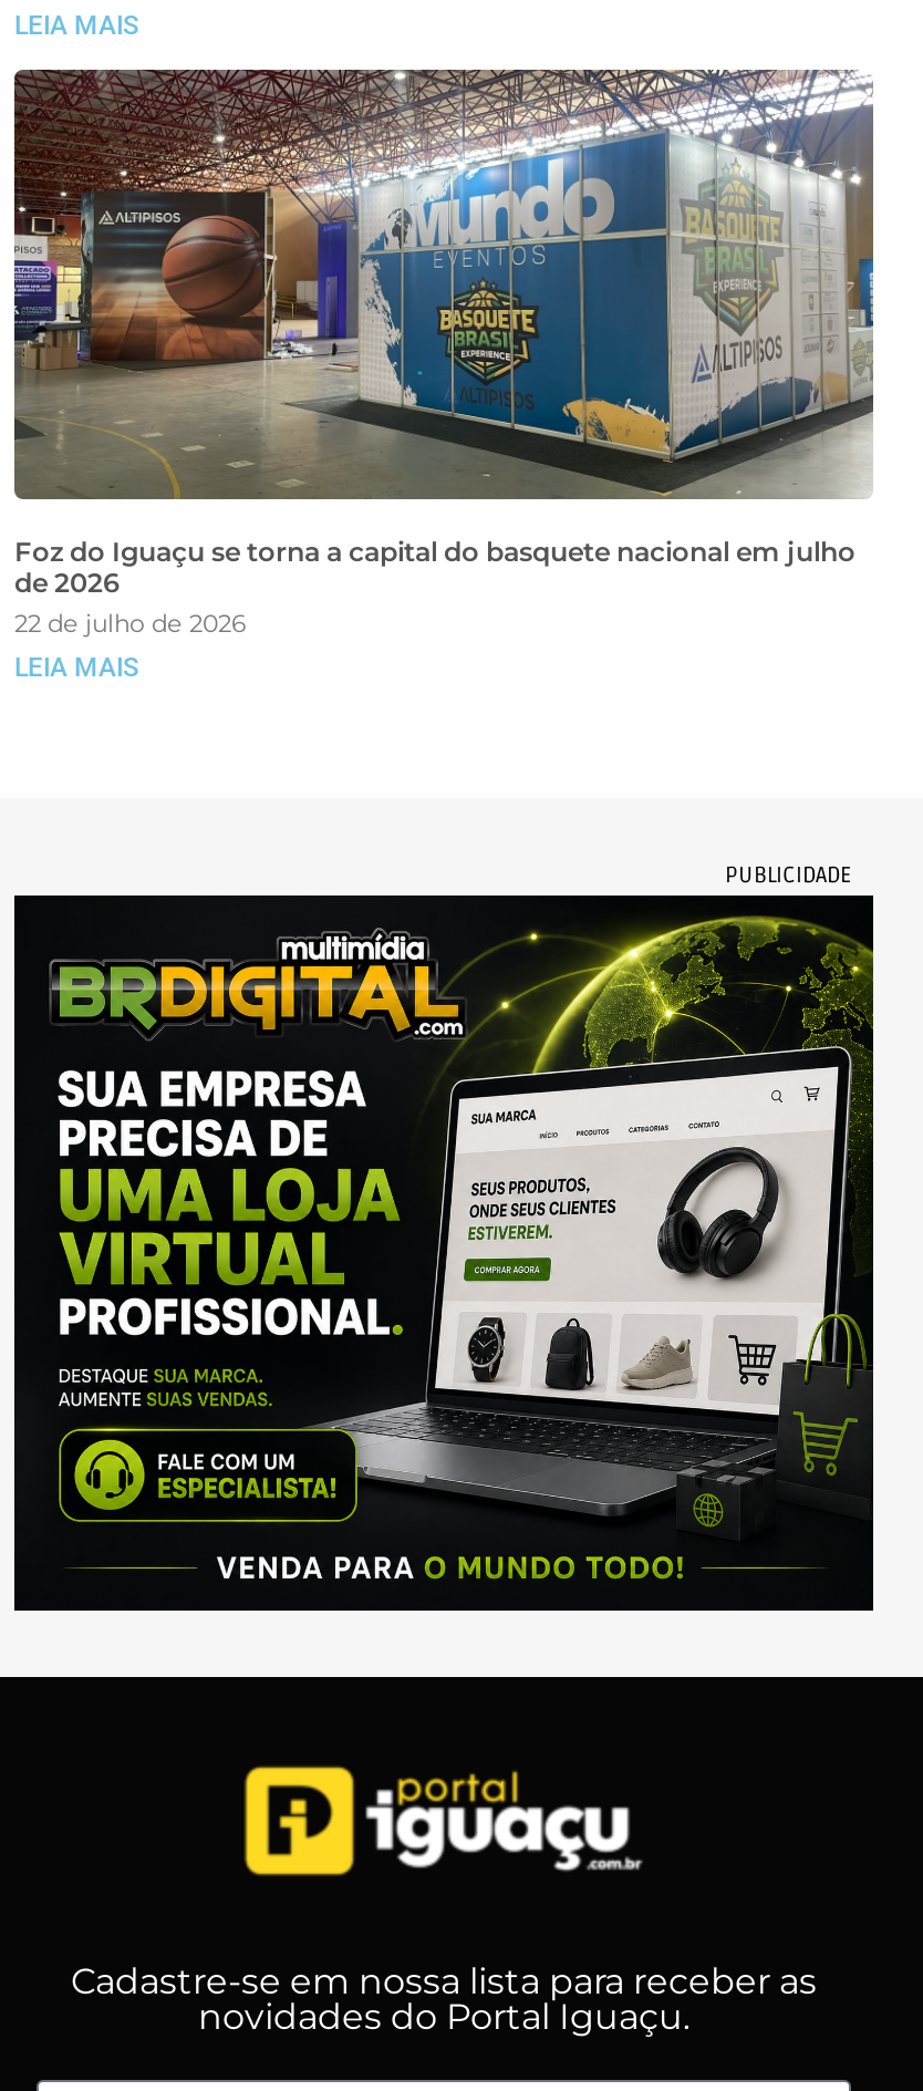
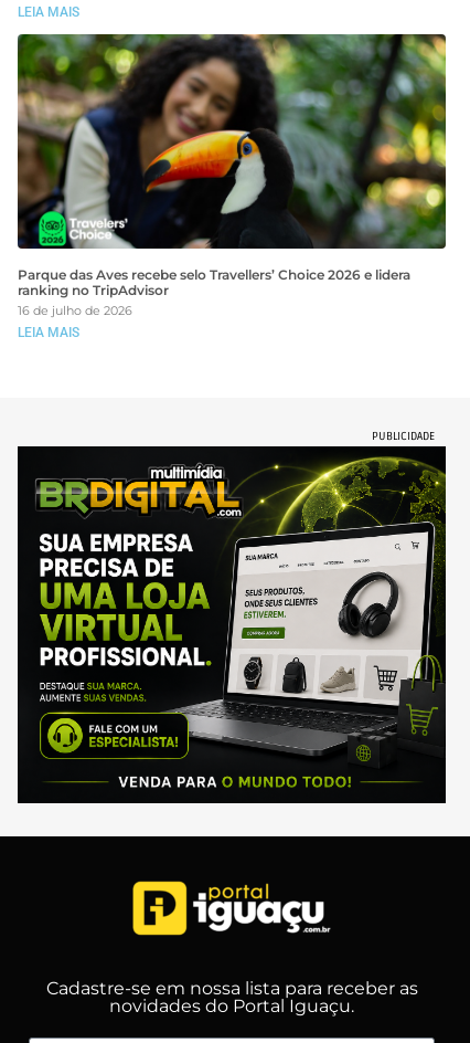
- [image]
- Foz do Iguaçu se torna a capital do basquete nacional em julho
- de 2026
- 22 de julho de 2026
+ [image]
+ Parque das Aves recebe selo Travellers’ Choice 2026 e lidera
+ ranking no TripAdvisor
+ 16 de julho de 2026
